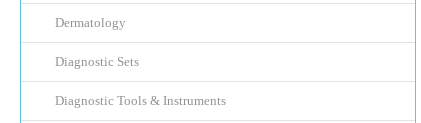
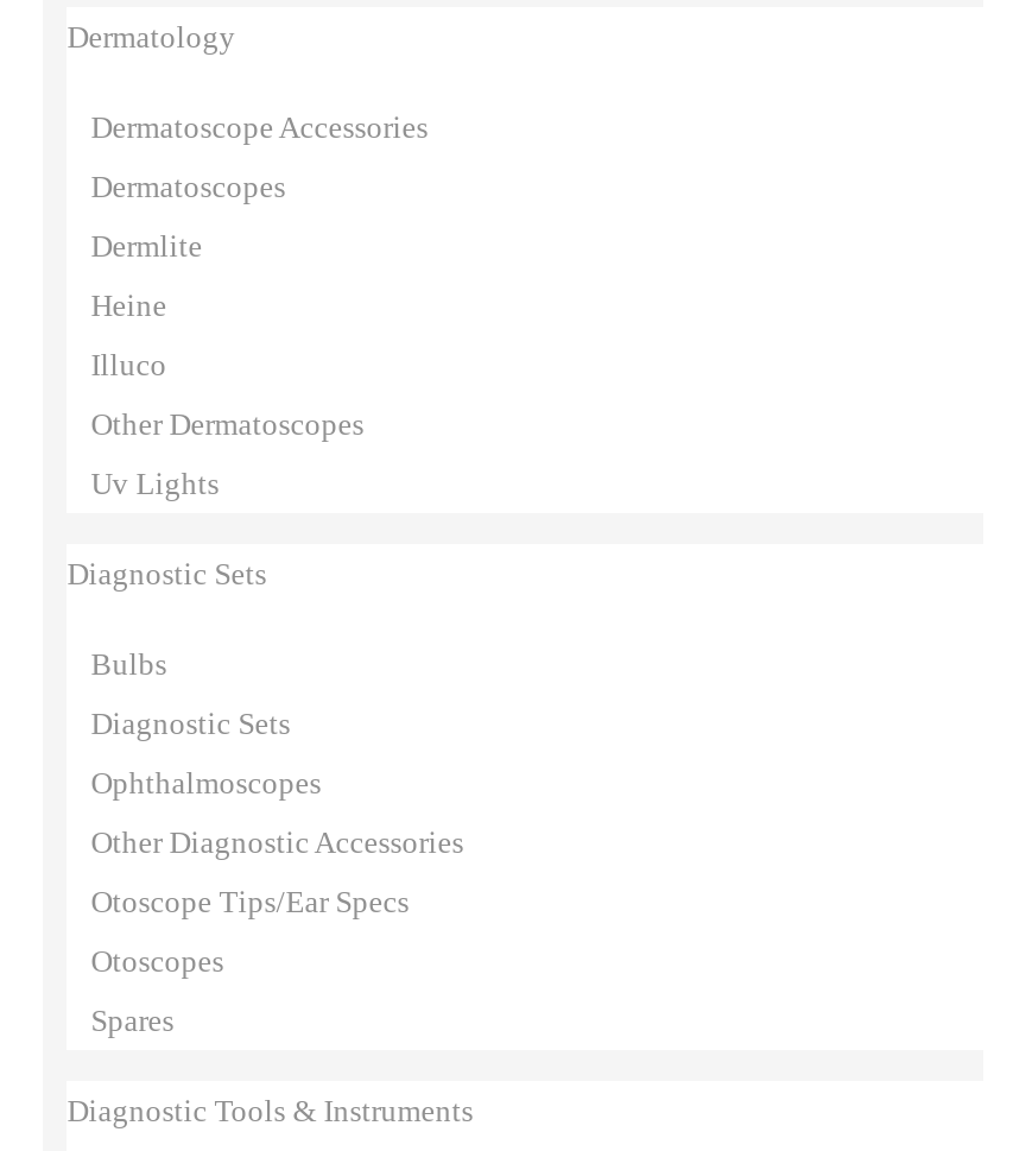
+ Dermatoscope Accessories
+ Dermatoscopes
+ Dermlite
+ Heine
+ Illuco
+ Other Dermatoscopes
+ Uv Lights

+ Bulbs
+ Diagnostic Sets
+ Ophthalmoscopes
+ Other Diagnostic Accessories
+ Otoscope Tips/Ear Specs
+ Otoscopes
+ Spares
